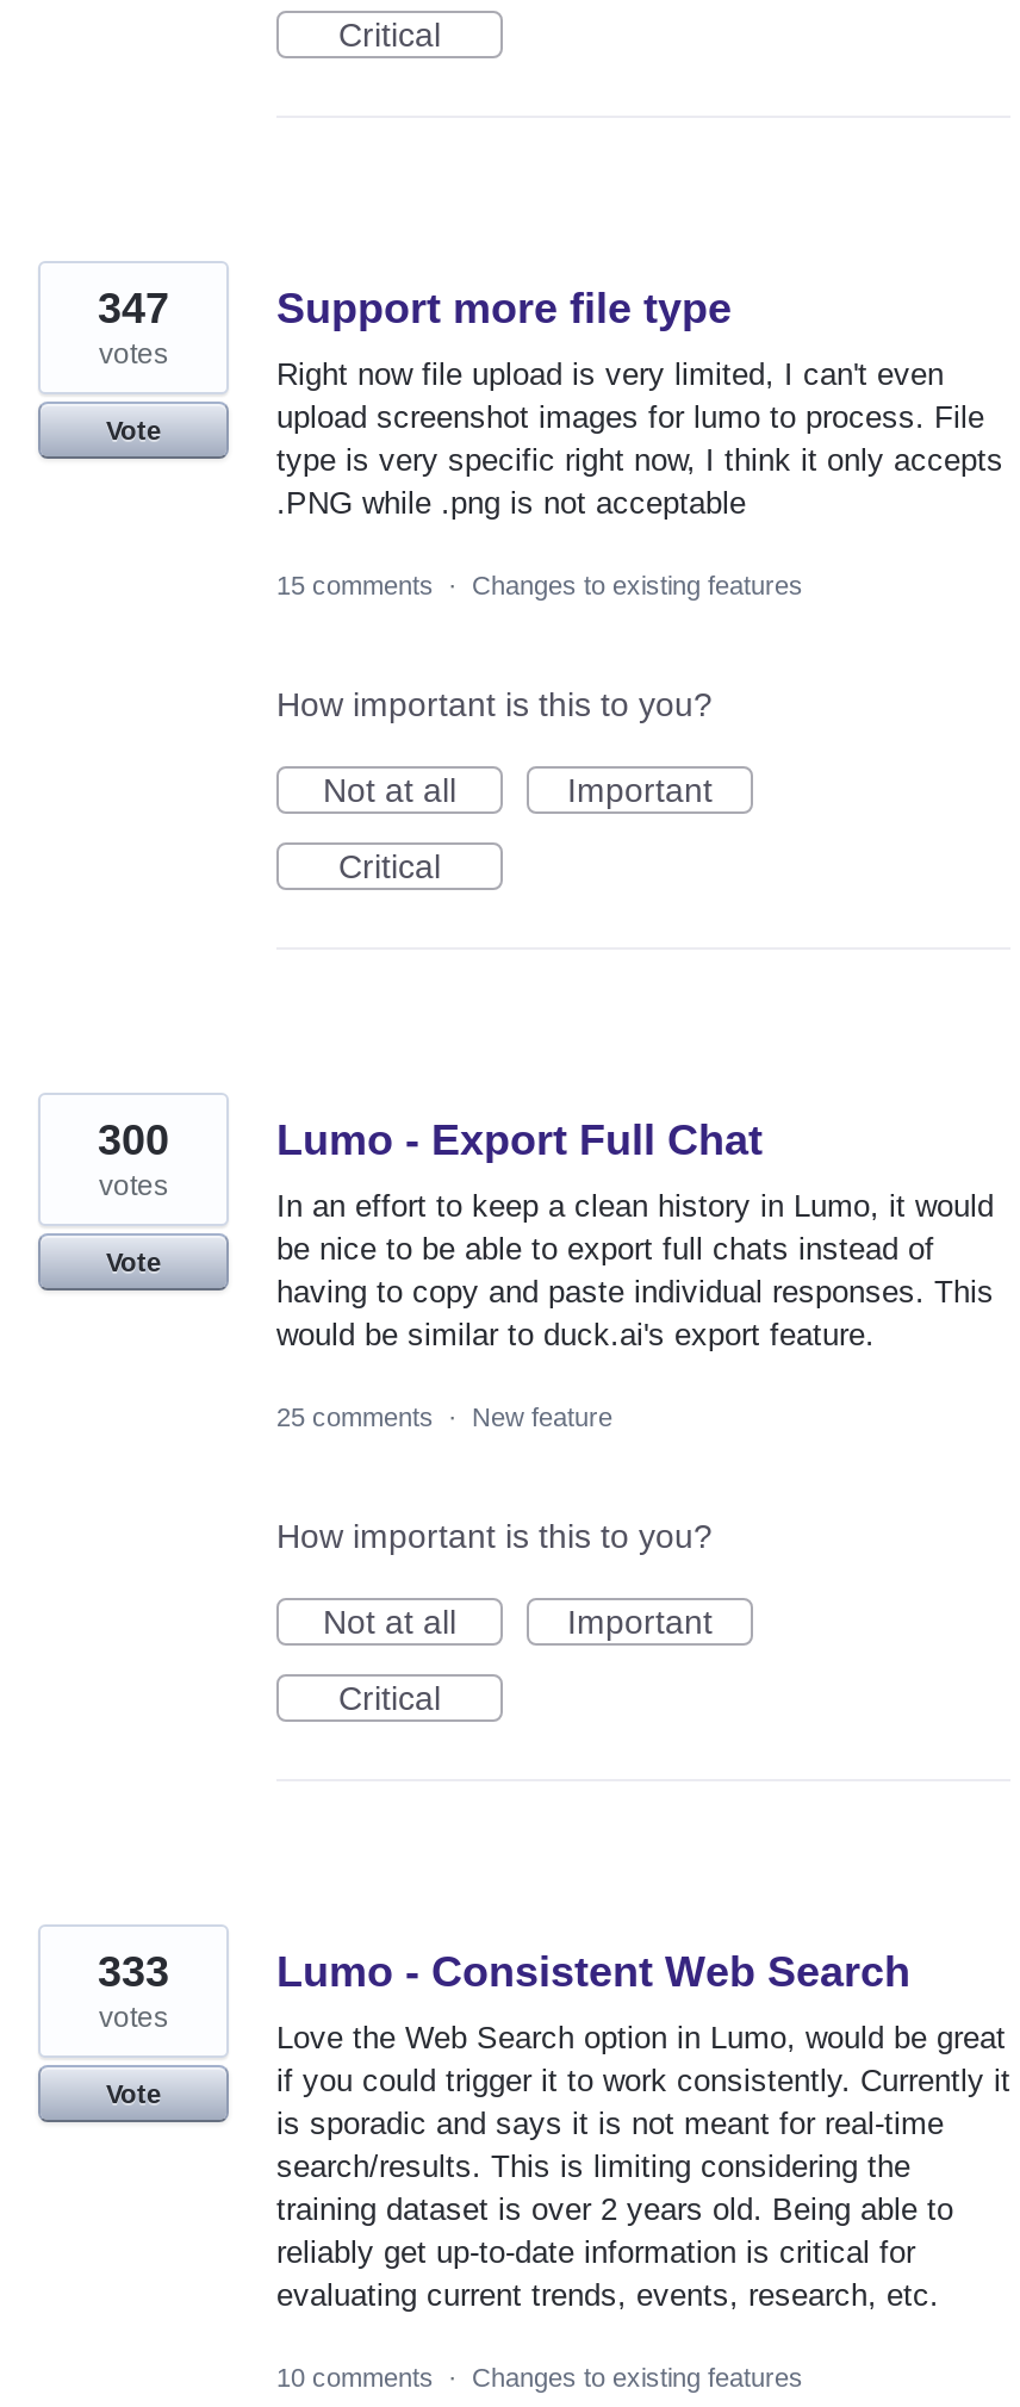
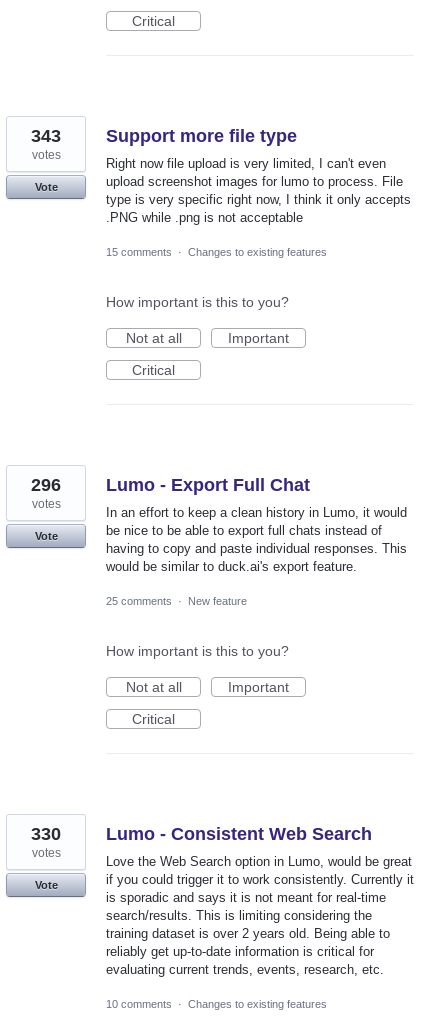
- 347
+ 343

- 300
+ 296

- 333
+ 330
